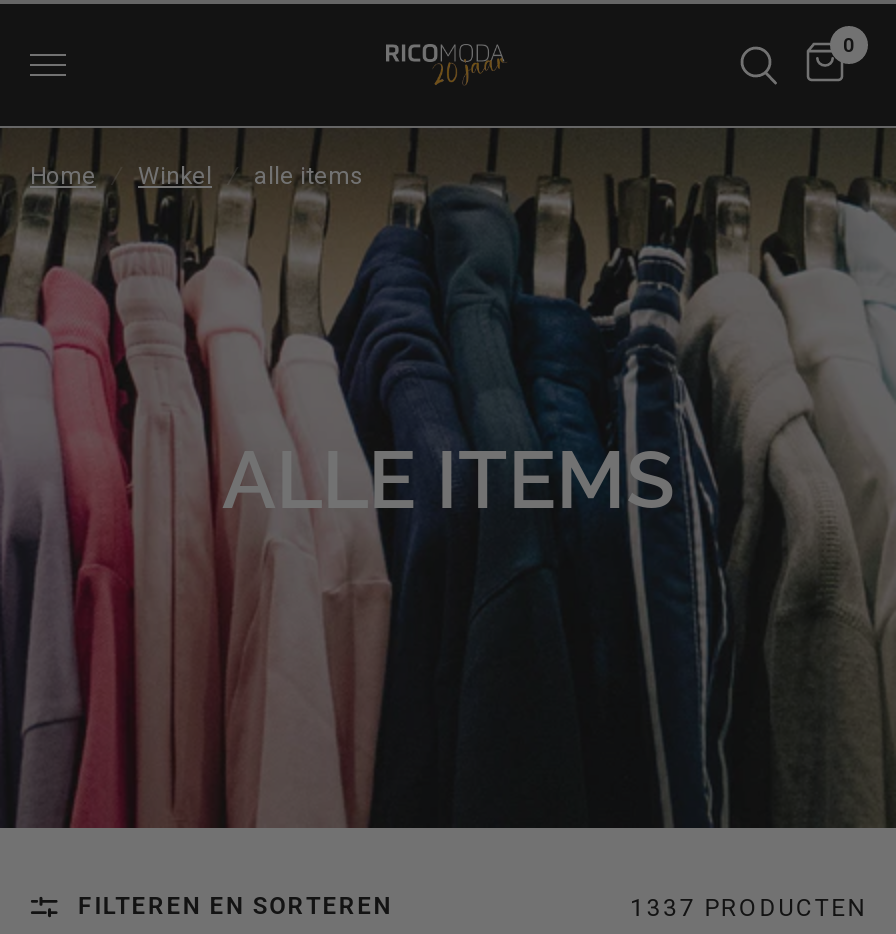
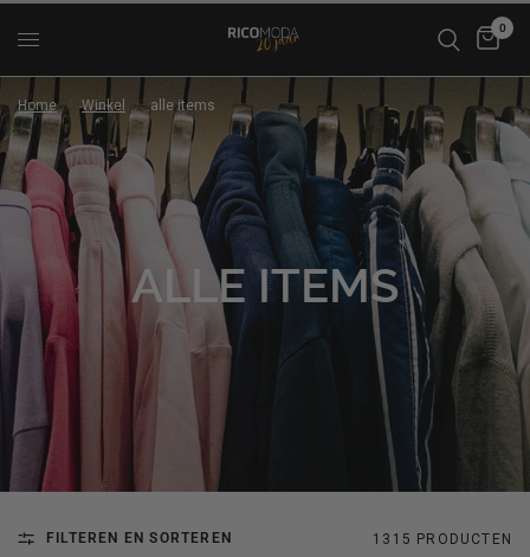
- 1337 PRODUCTEN
+ 1315 PRODUCTEN
